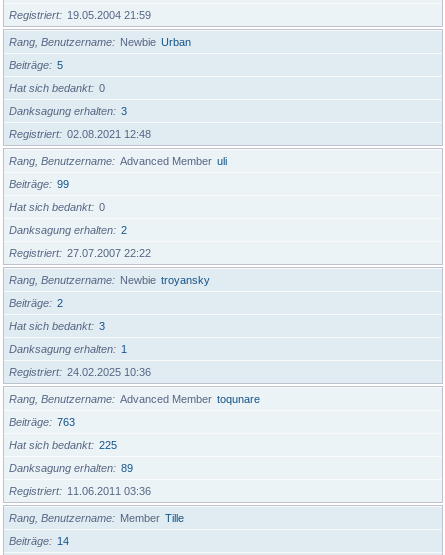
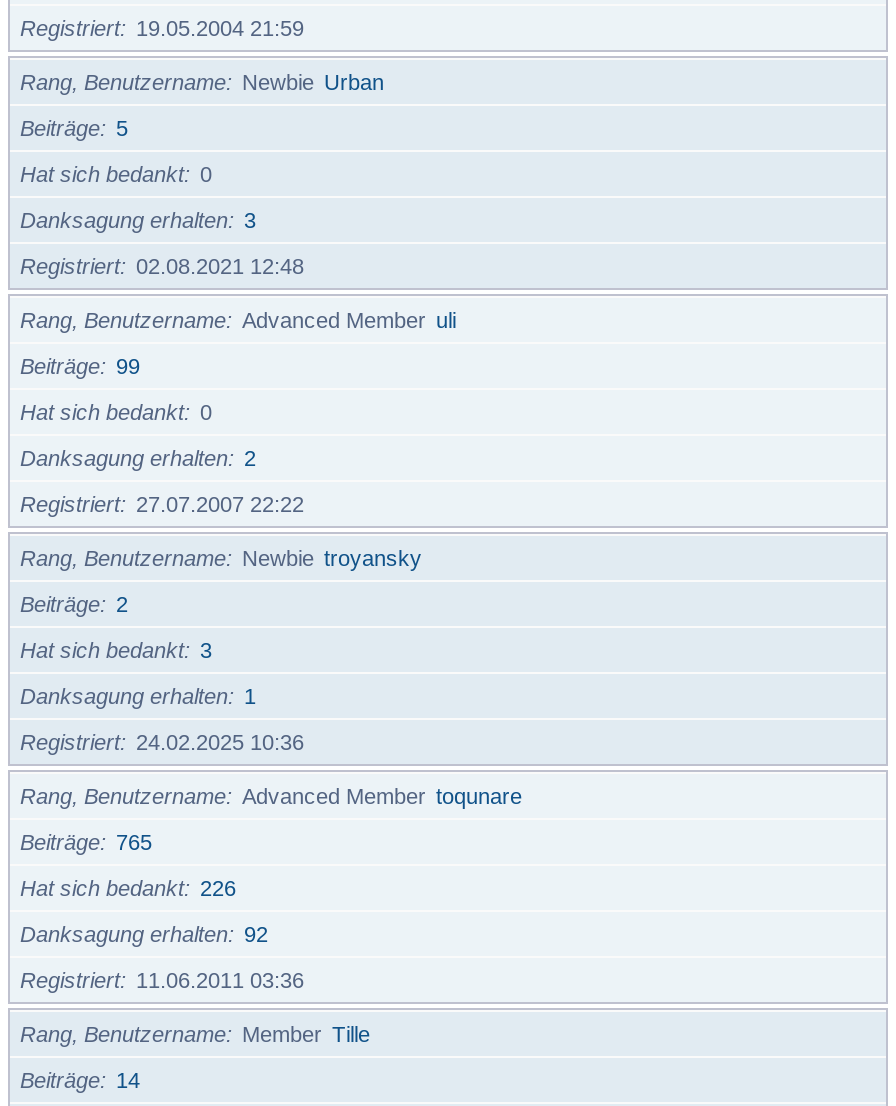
- Beiträge 763
+ Beiträge 765

- Hat sich bedankt 225
+ Hat sich bedankt 226

- Danksagung erhalten 89
+ Danksagung erhalten 92
